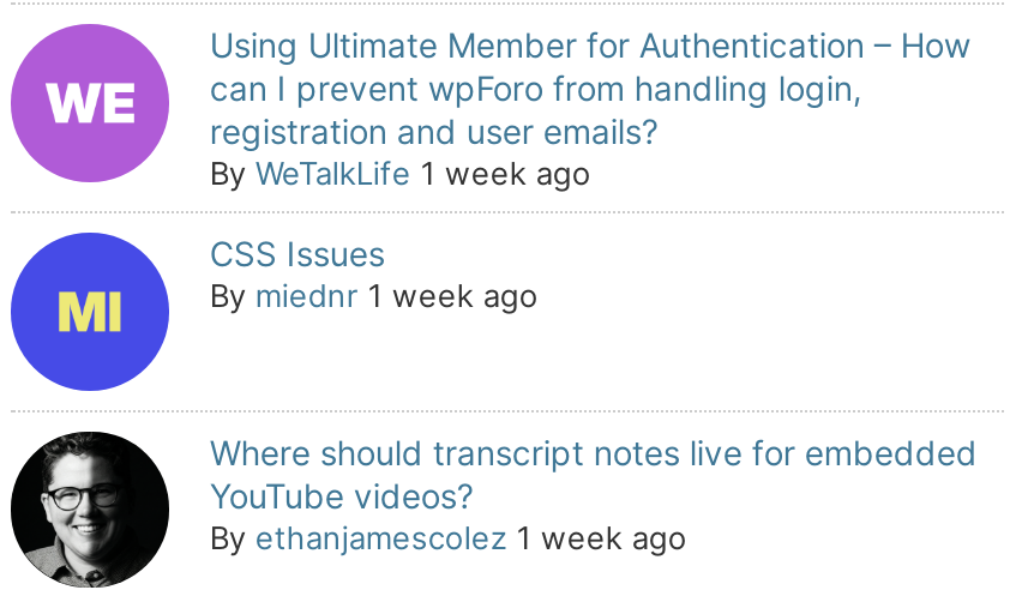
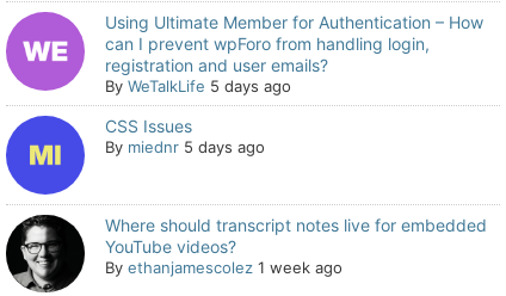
- By WeTalkLife 1 week ago
+ By WeTalkLife 5 days ago

- By miednr 1 week ago
+ By miednr 5 days ago
